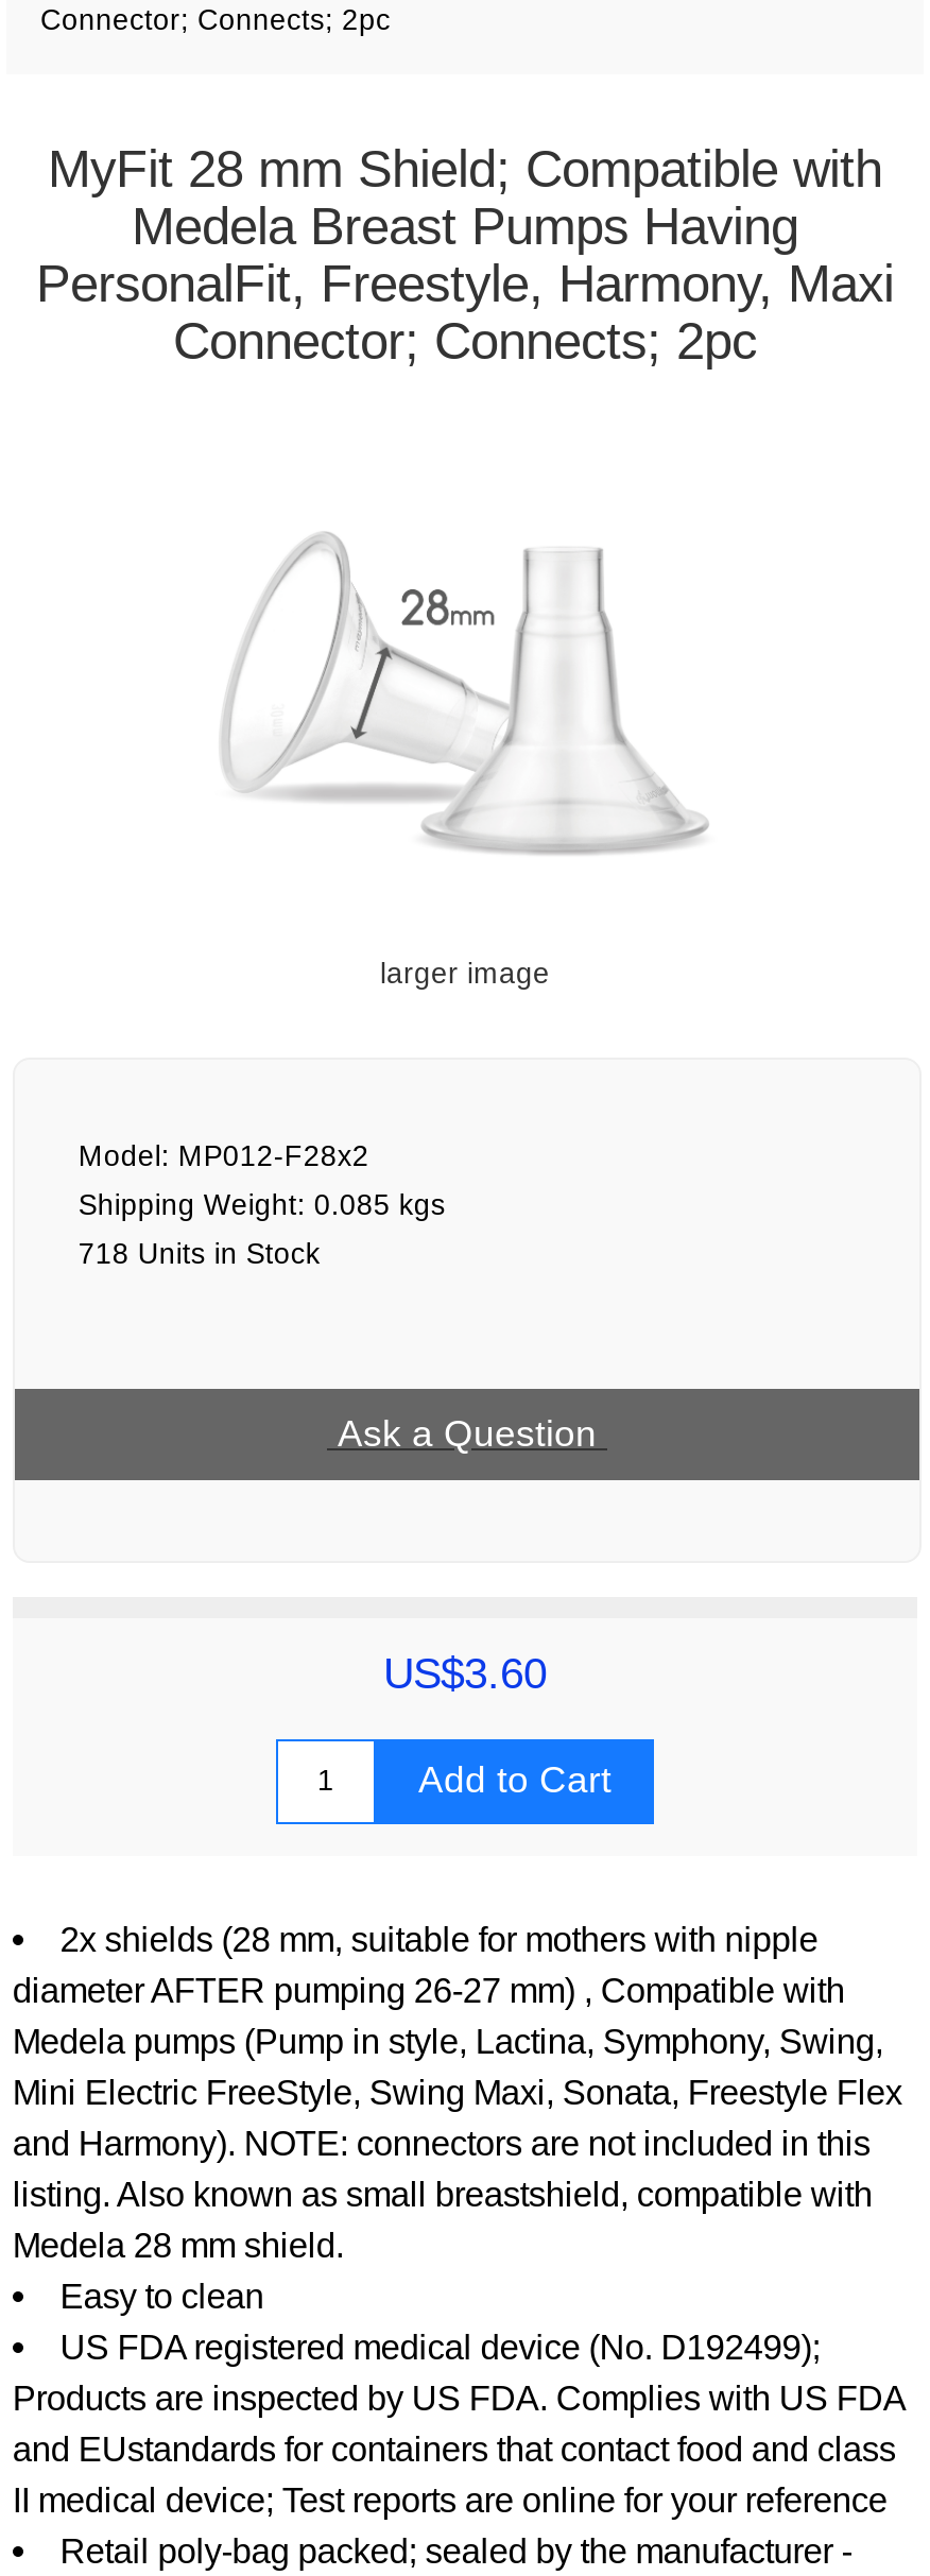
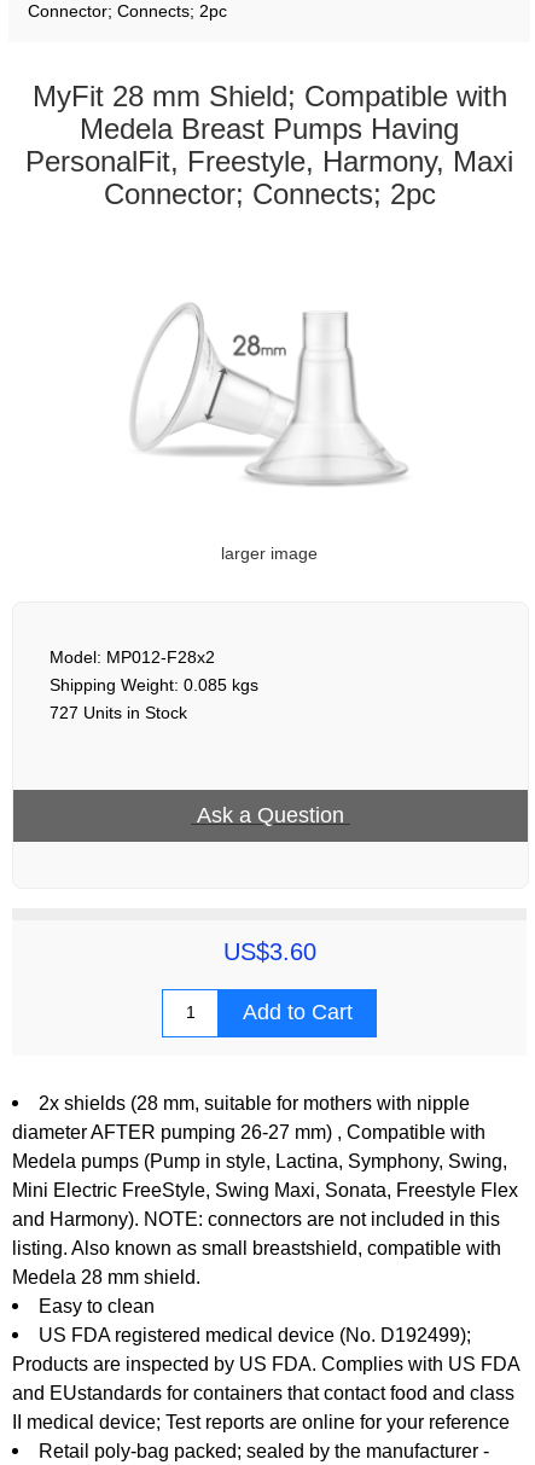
- 718 Units in Stock
+ 727 Units in Stock
